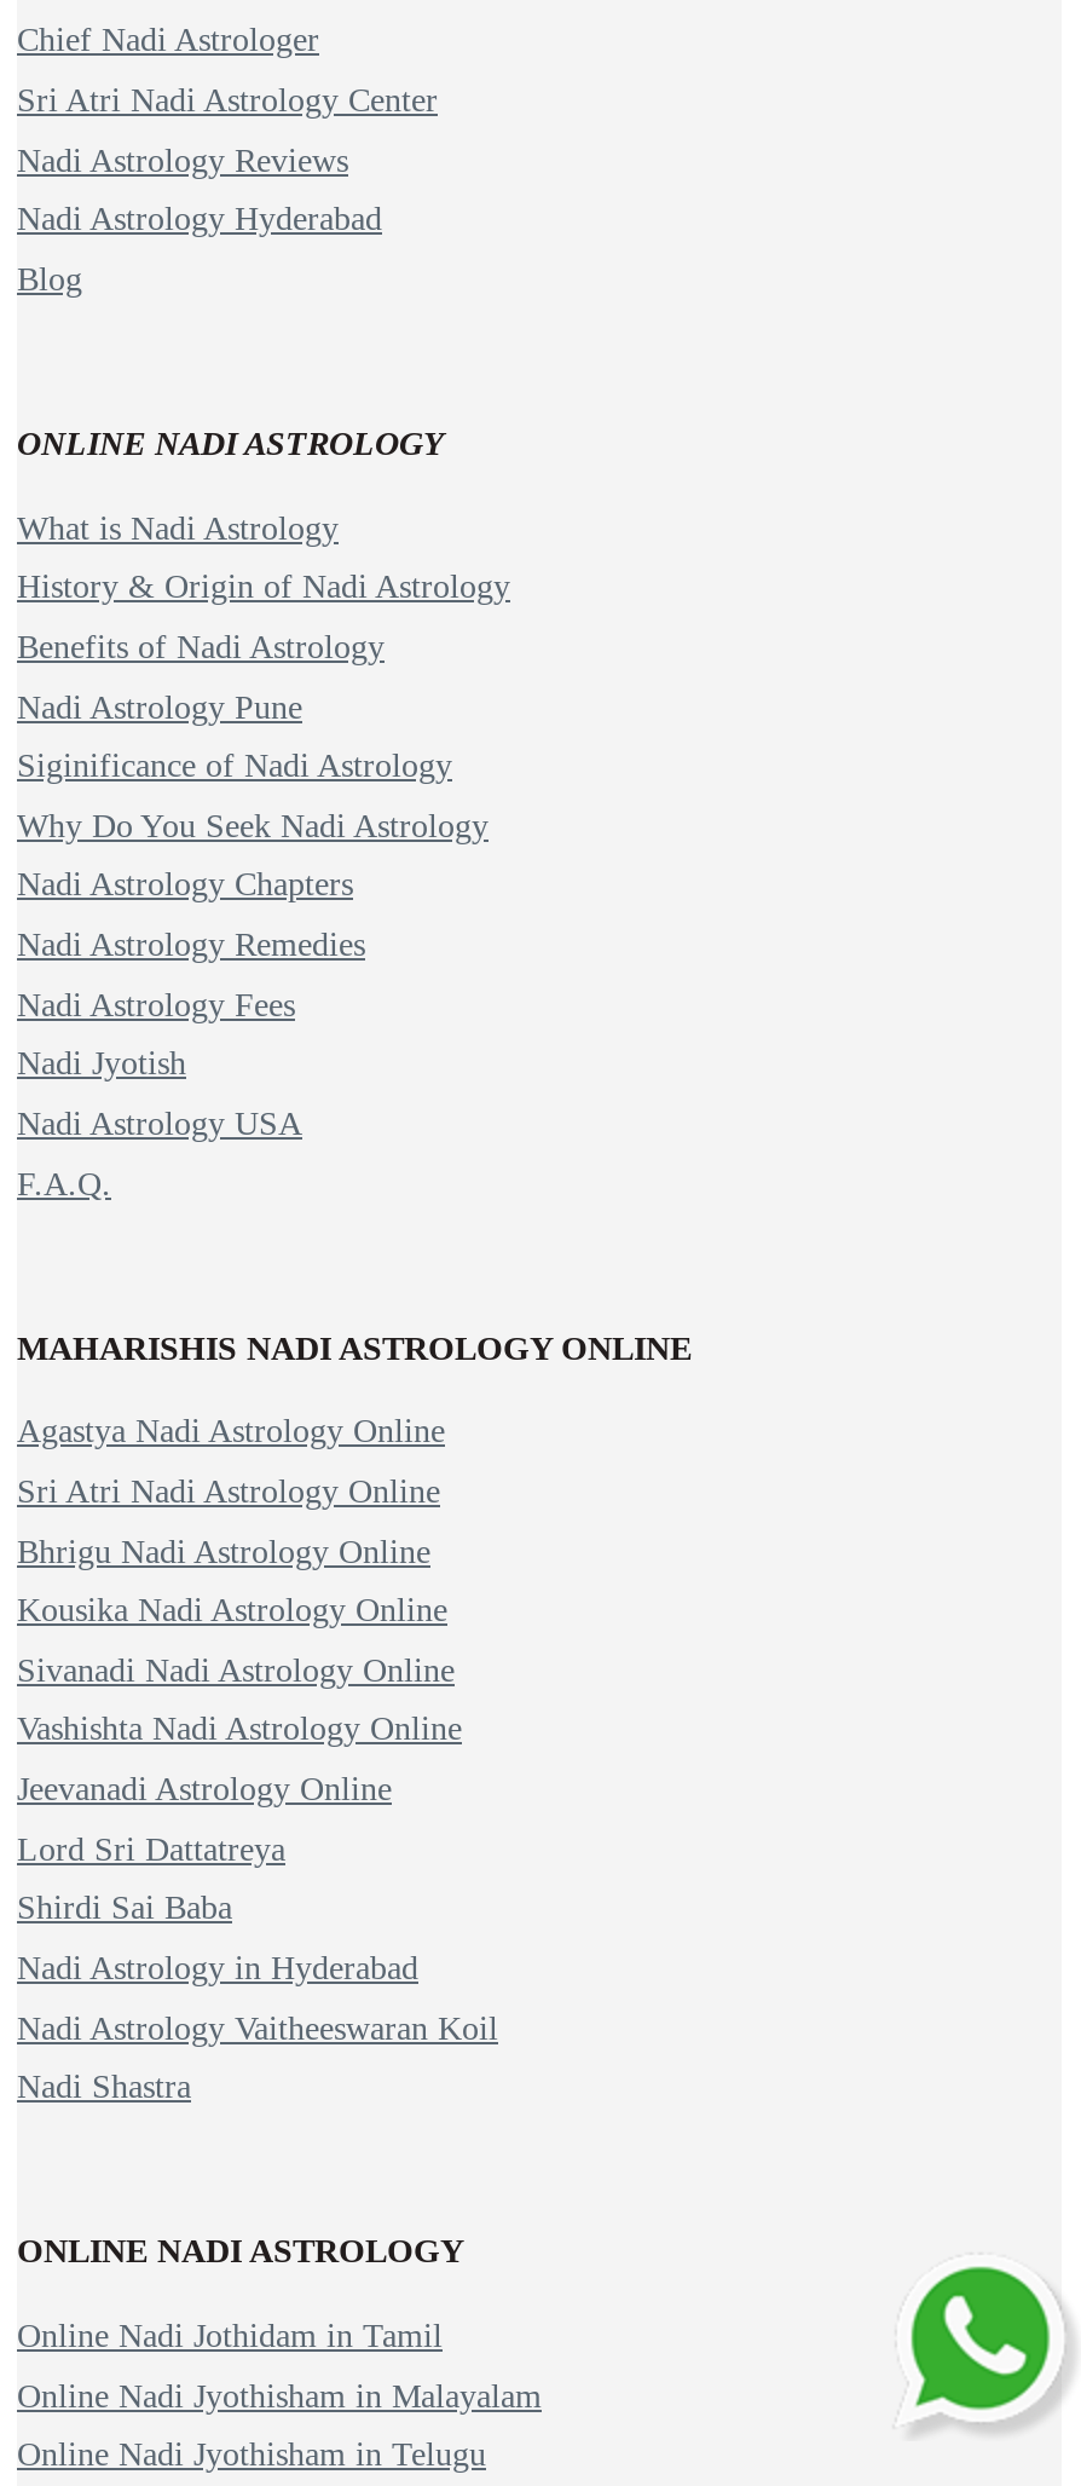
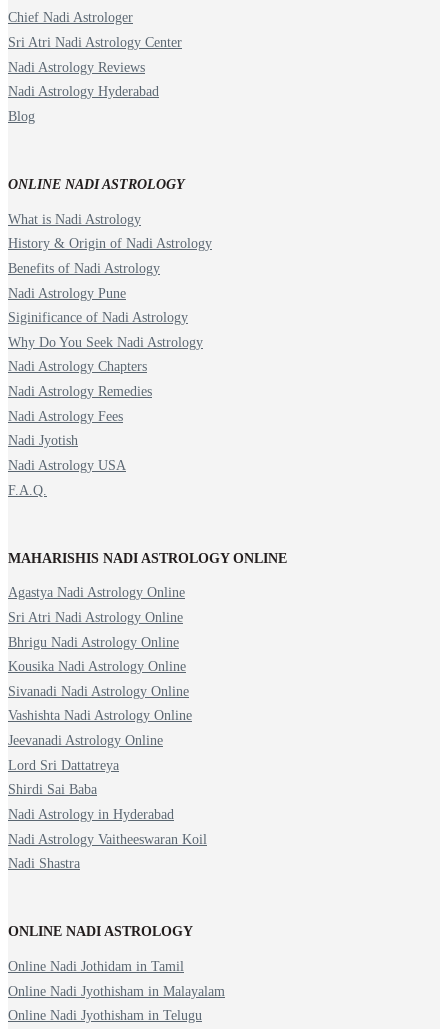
- [image]
